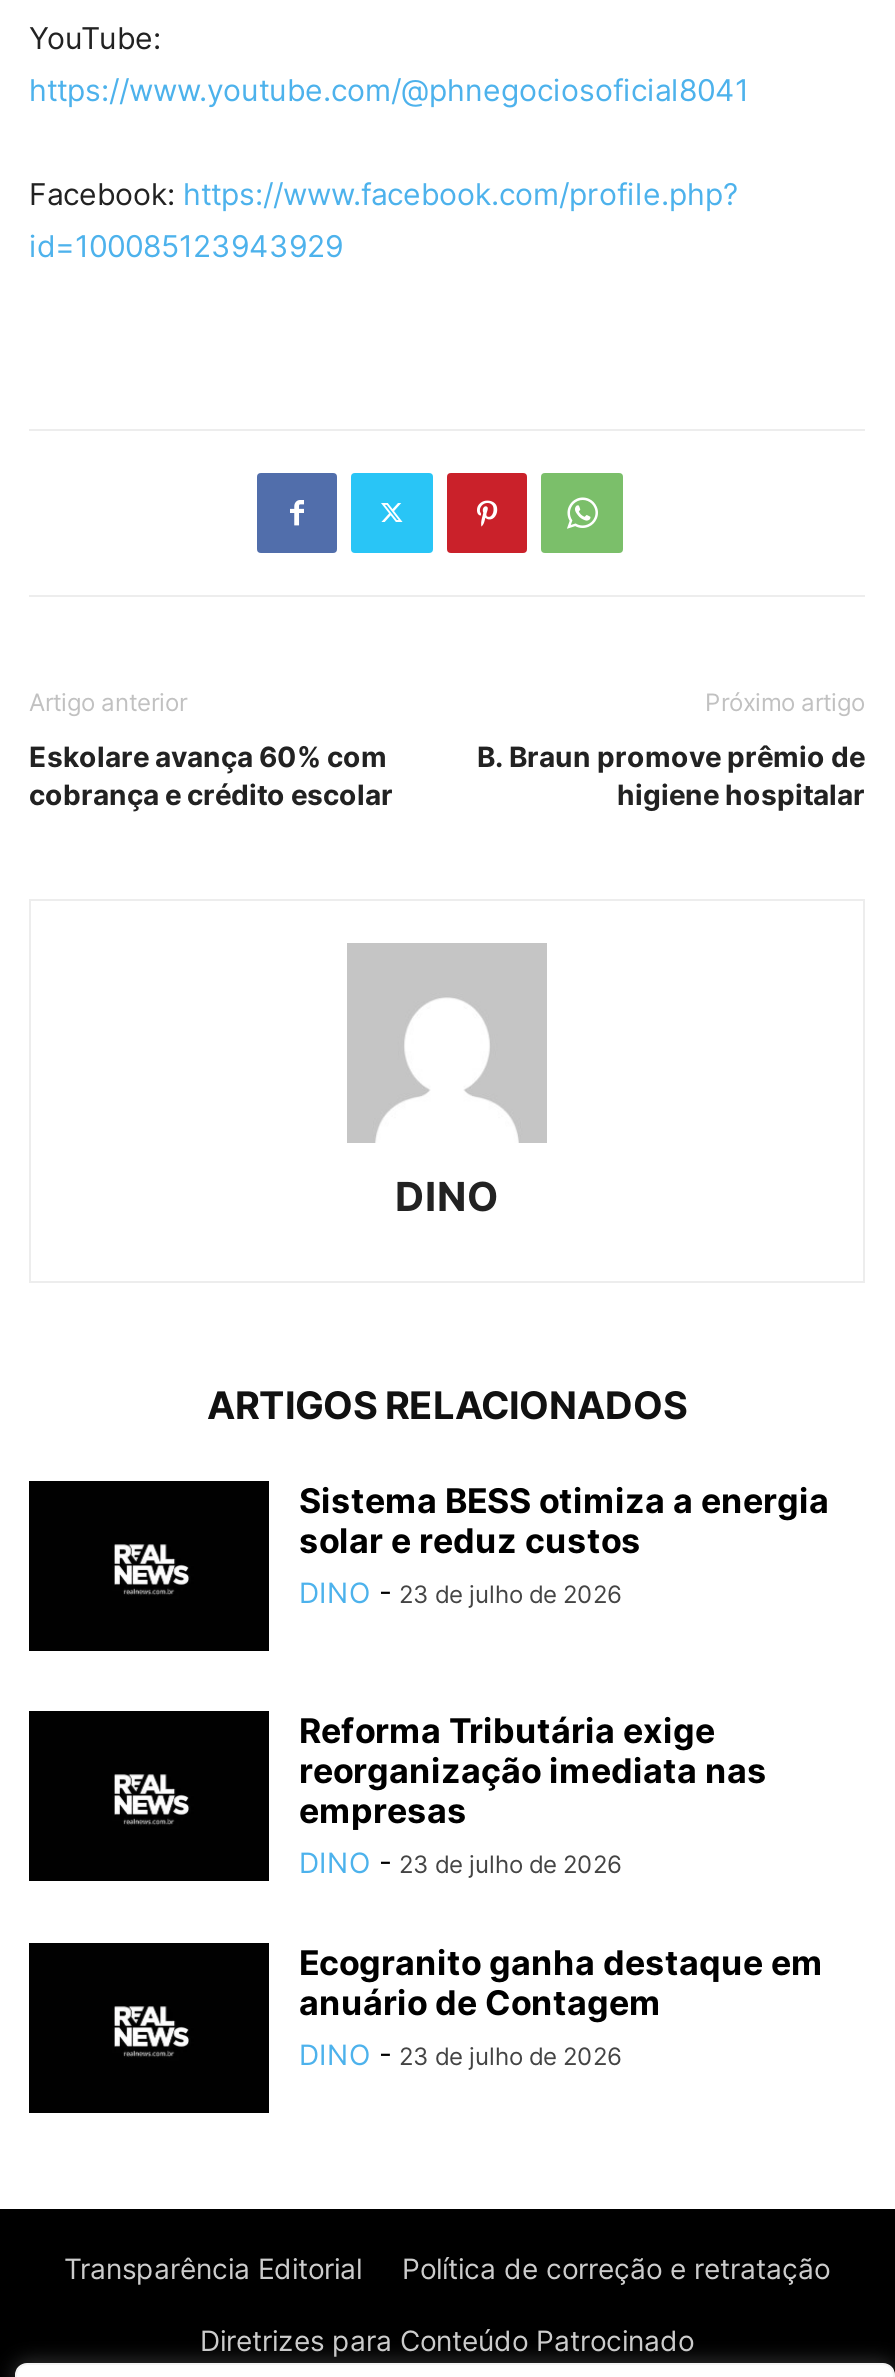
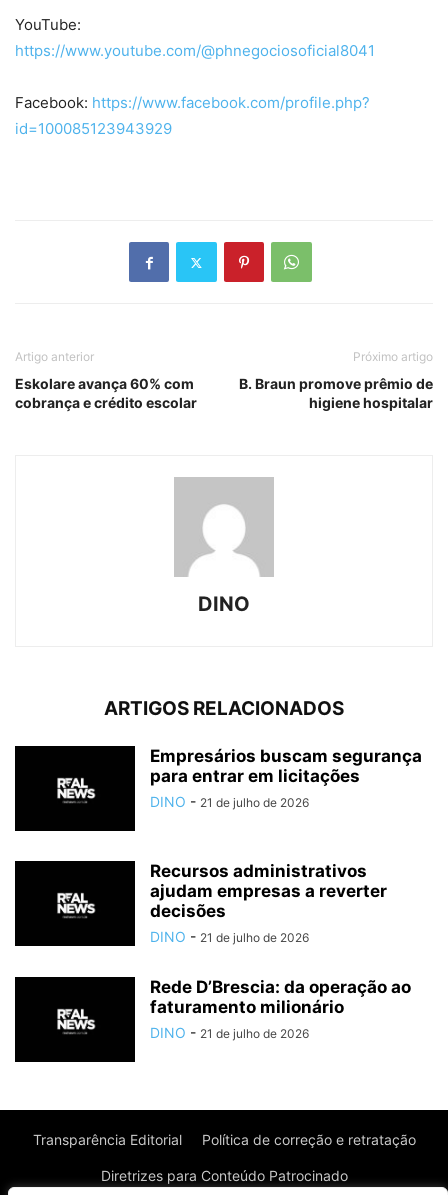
- Sistema BESS otimiza a energia
- solar e reduz custos
- DINO - 23 de julho de 2026
+ Empresários buscam segurança
+ para entrar em licitações
+ DINO - 21 de julho de 2026

- Reforma Tributária exige
- reorganização imediata nas
- empresas
- DINO - 23 de julho de 2026
+ Recursos administrativos
+ ajudam empresas a reverter
+ decisões
+ DINO - 21 de julho de 2026

- Ecogranito ganha destaque em
- anuário de Contagem
- DINO - 23 de julho de 2026
+ Rede D’Brescia: da operação ao
+ faturamento milionário
+ DINO - 21 de julho de 2026
